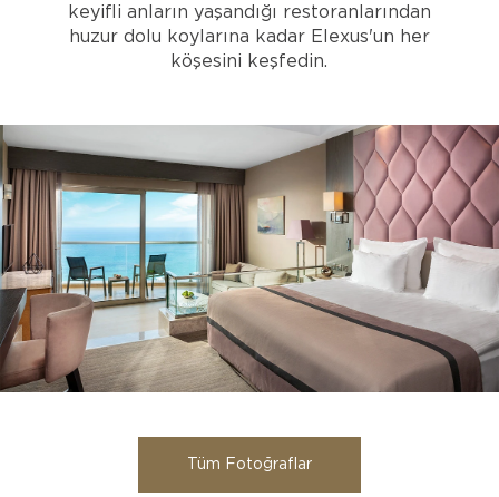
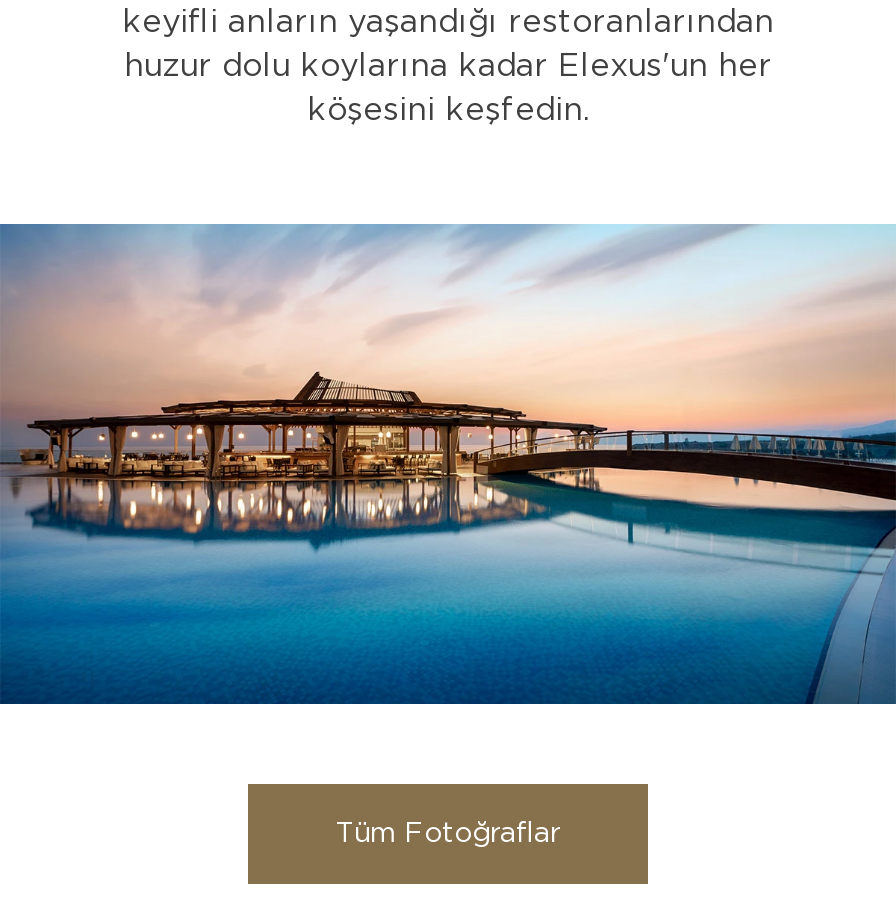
- [image]
+ [image]
